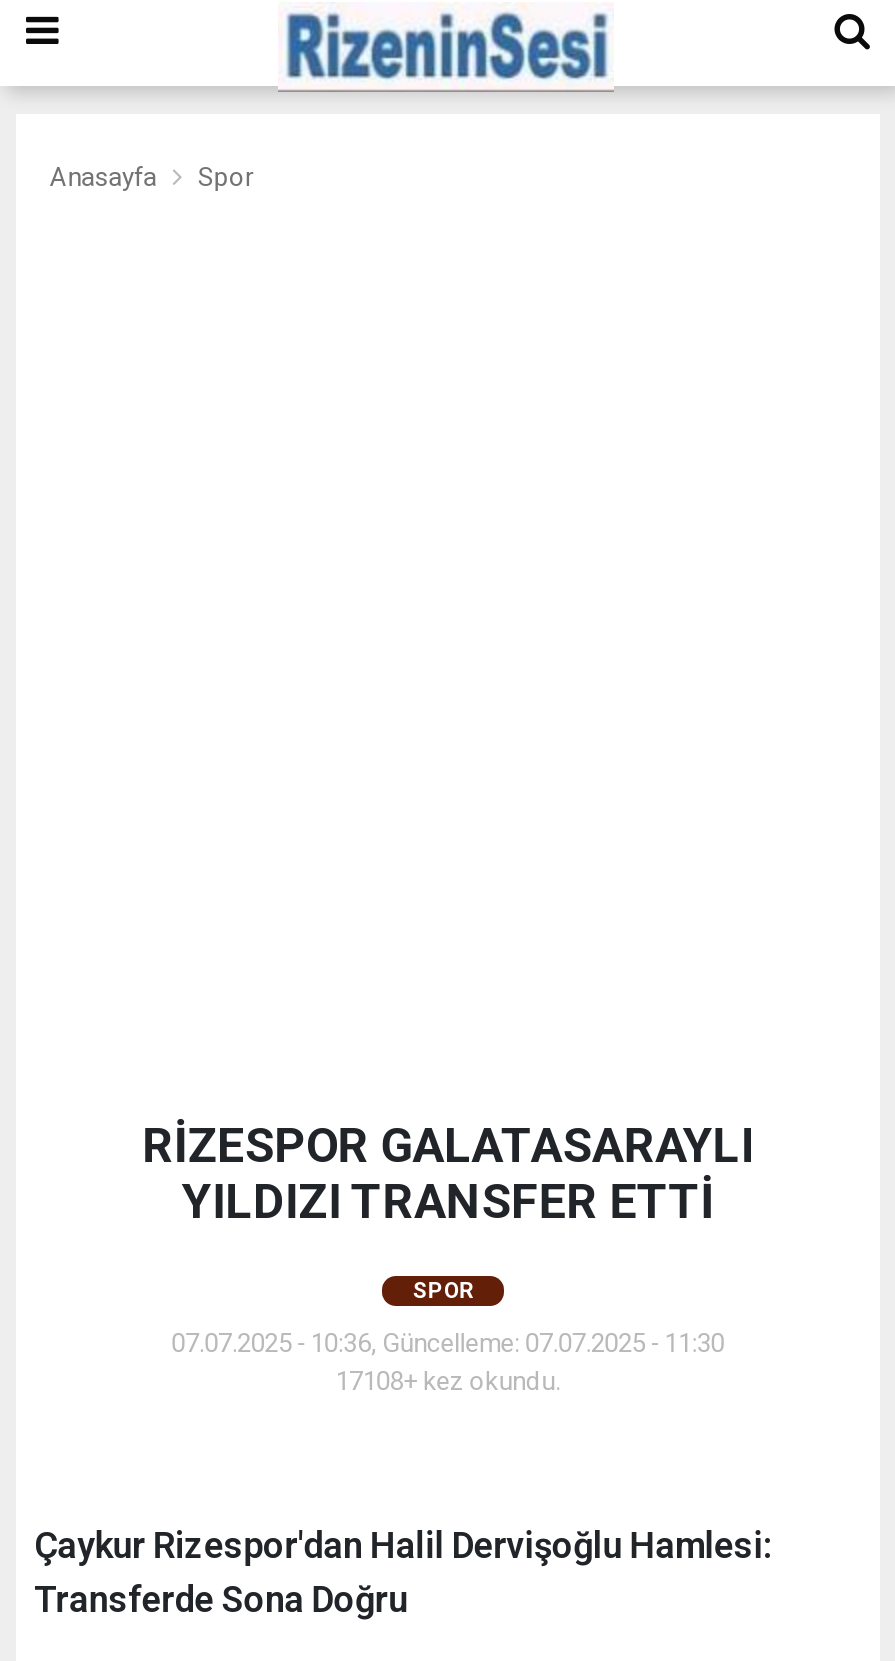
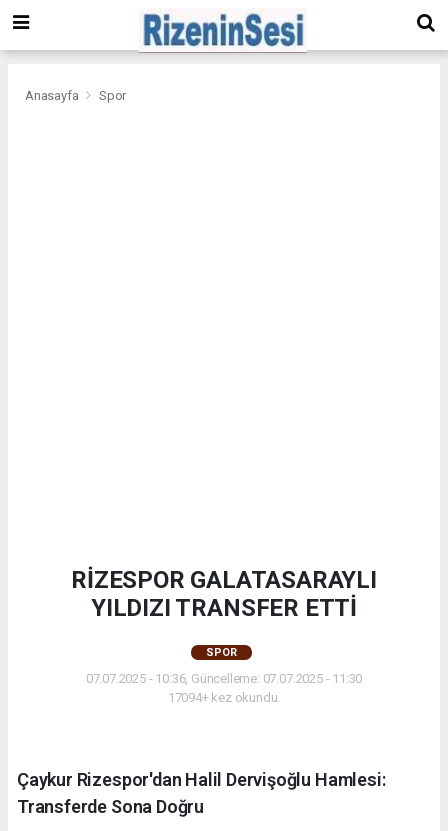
- 17108+ kez okundu.
+ 17094+ kez okundu.
